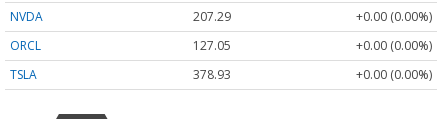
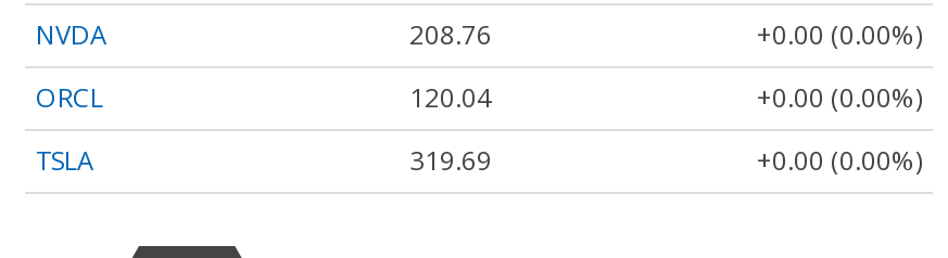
- 207.29
+ 208.76

- 127.05
+ 120.04

- 378.93
+ 319.69
